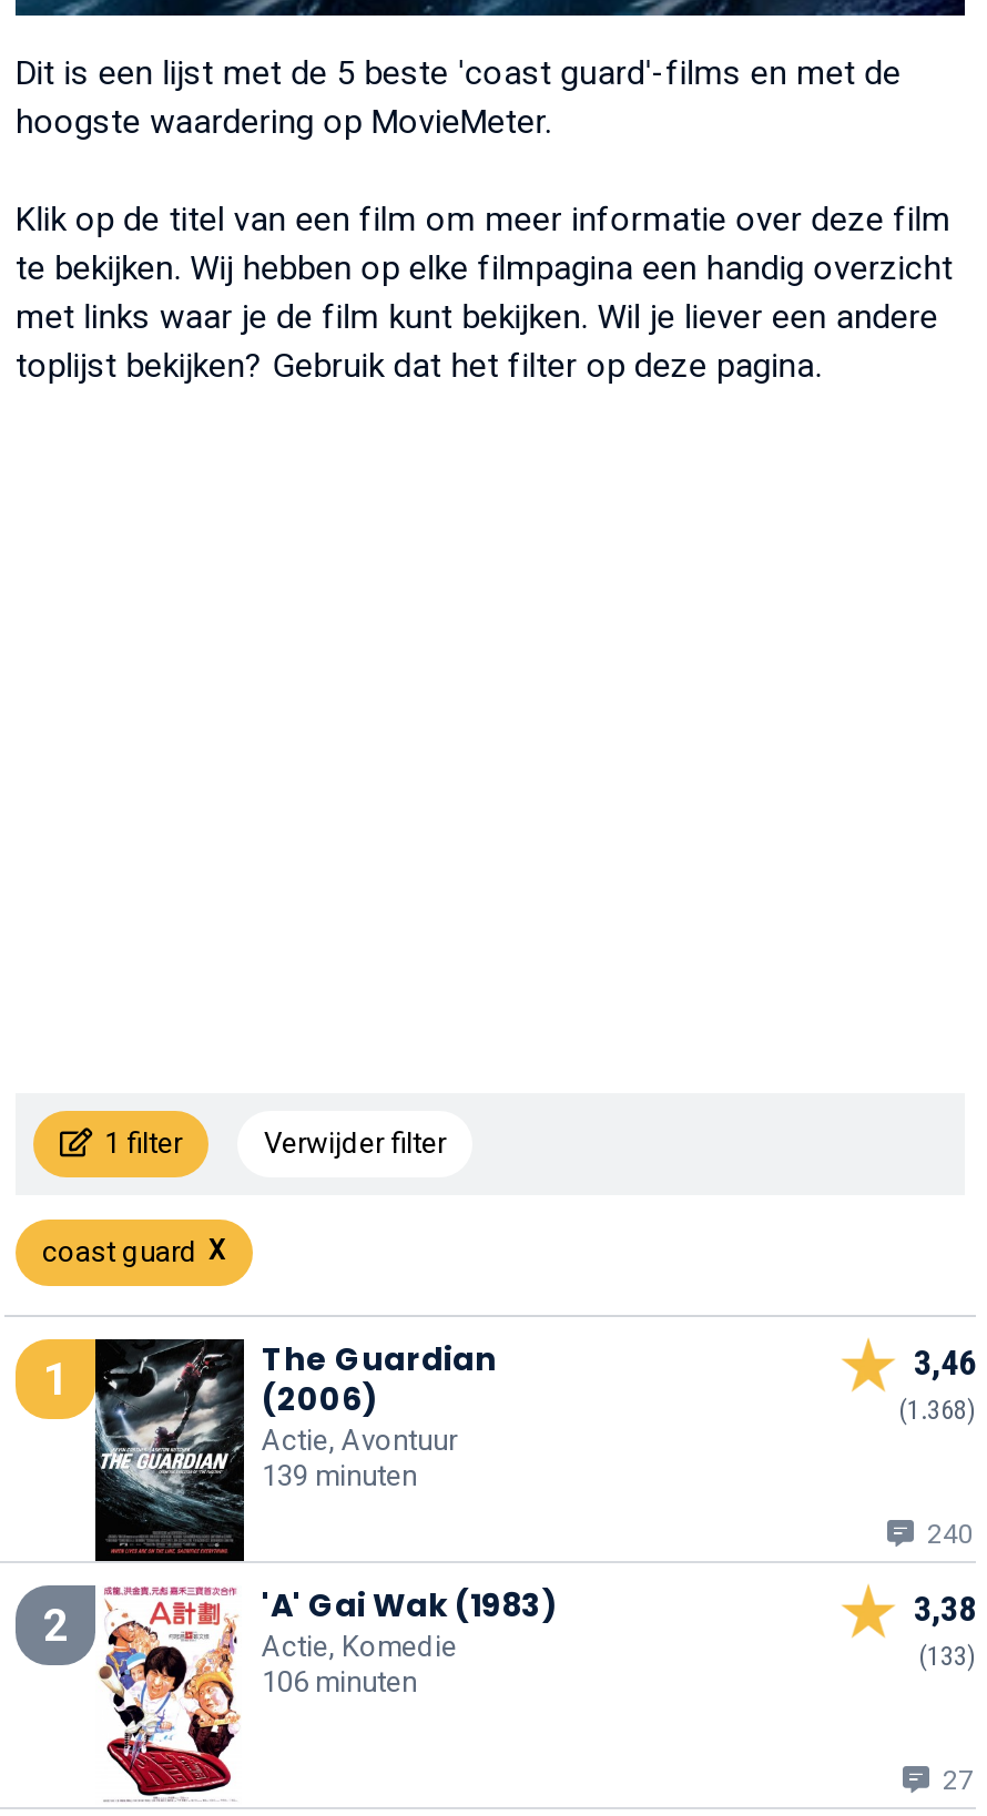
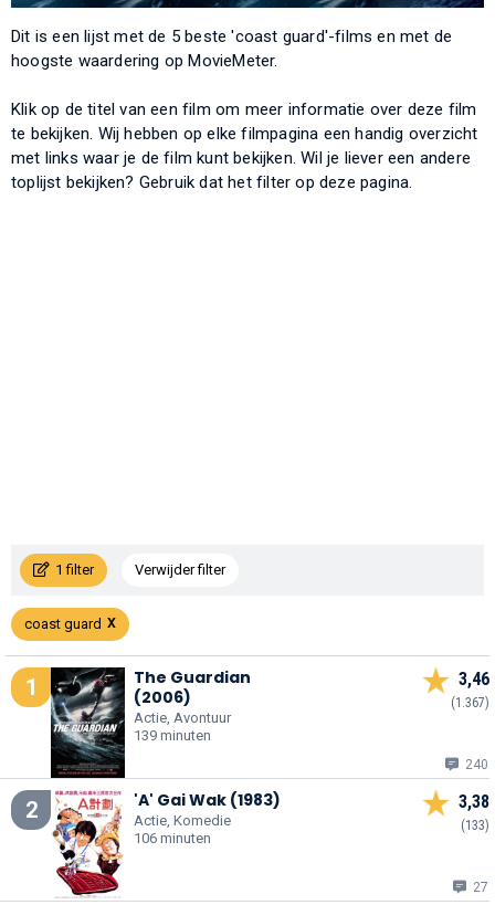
- (1.368)
+ (1.367)
